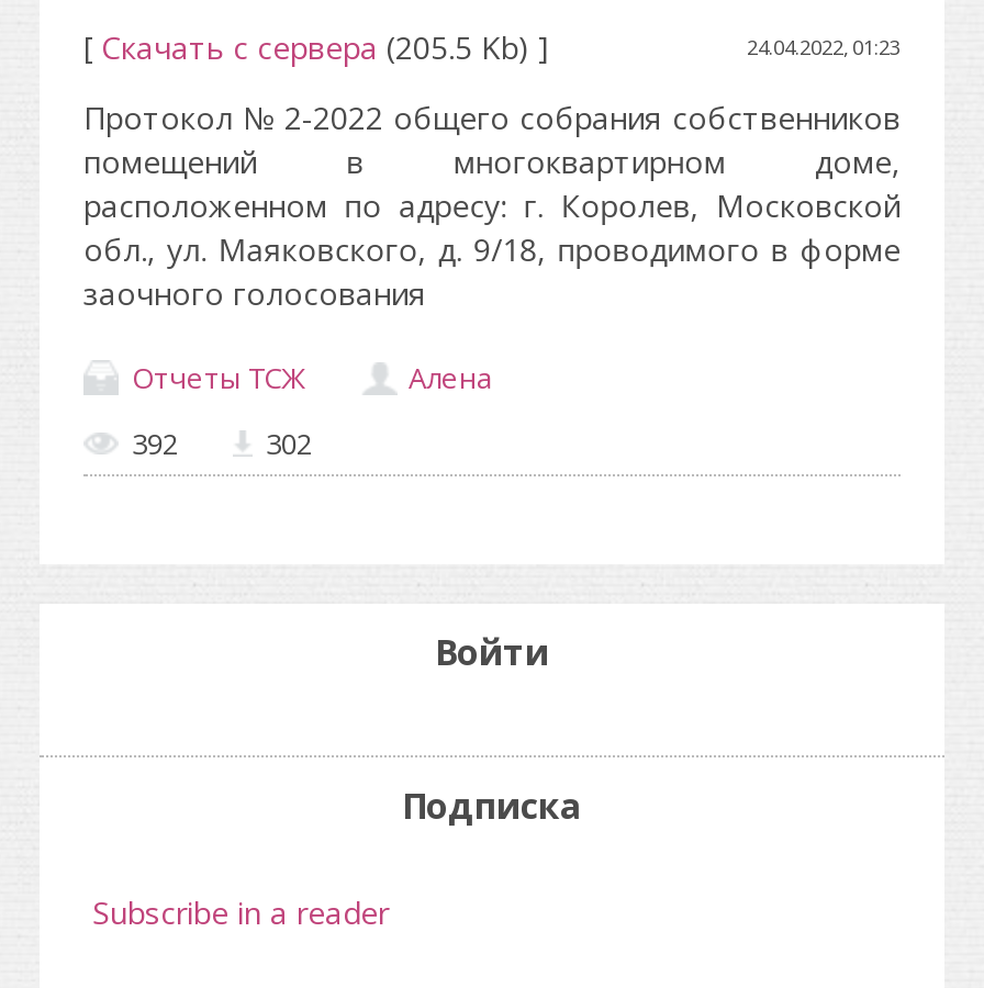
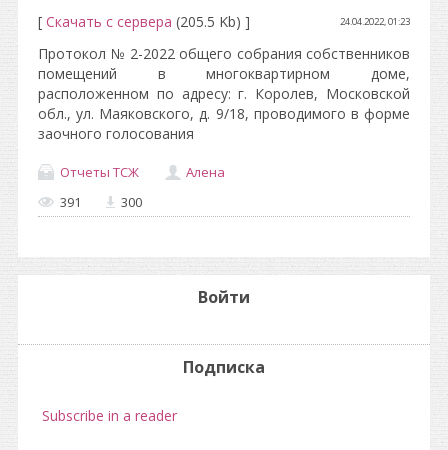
- 392
+ 391

- 302
+ 300
